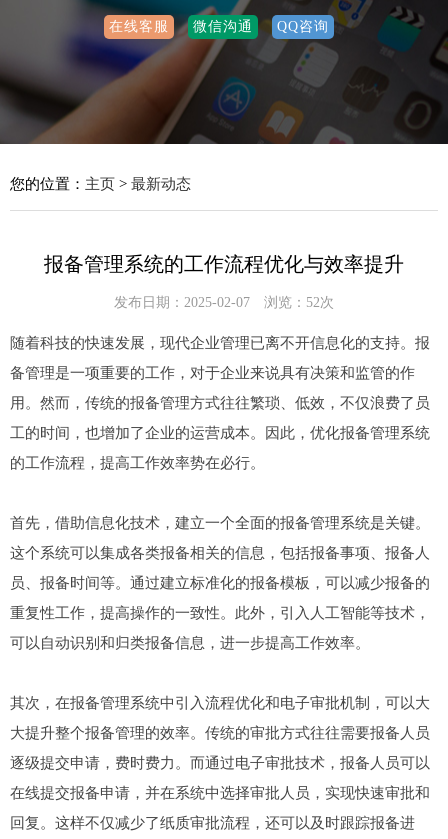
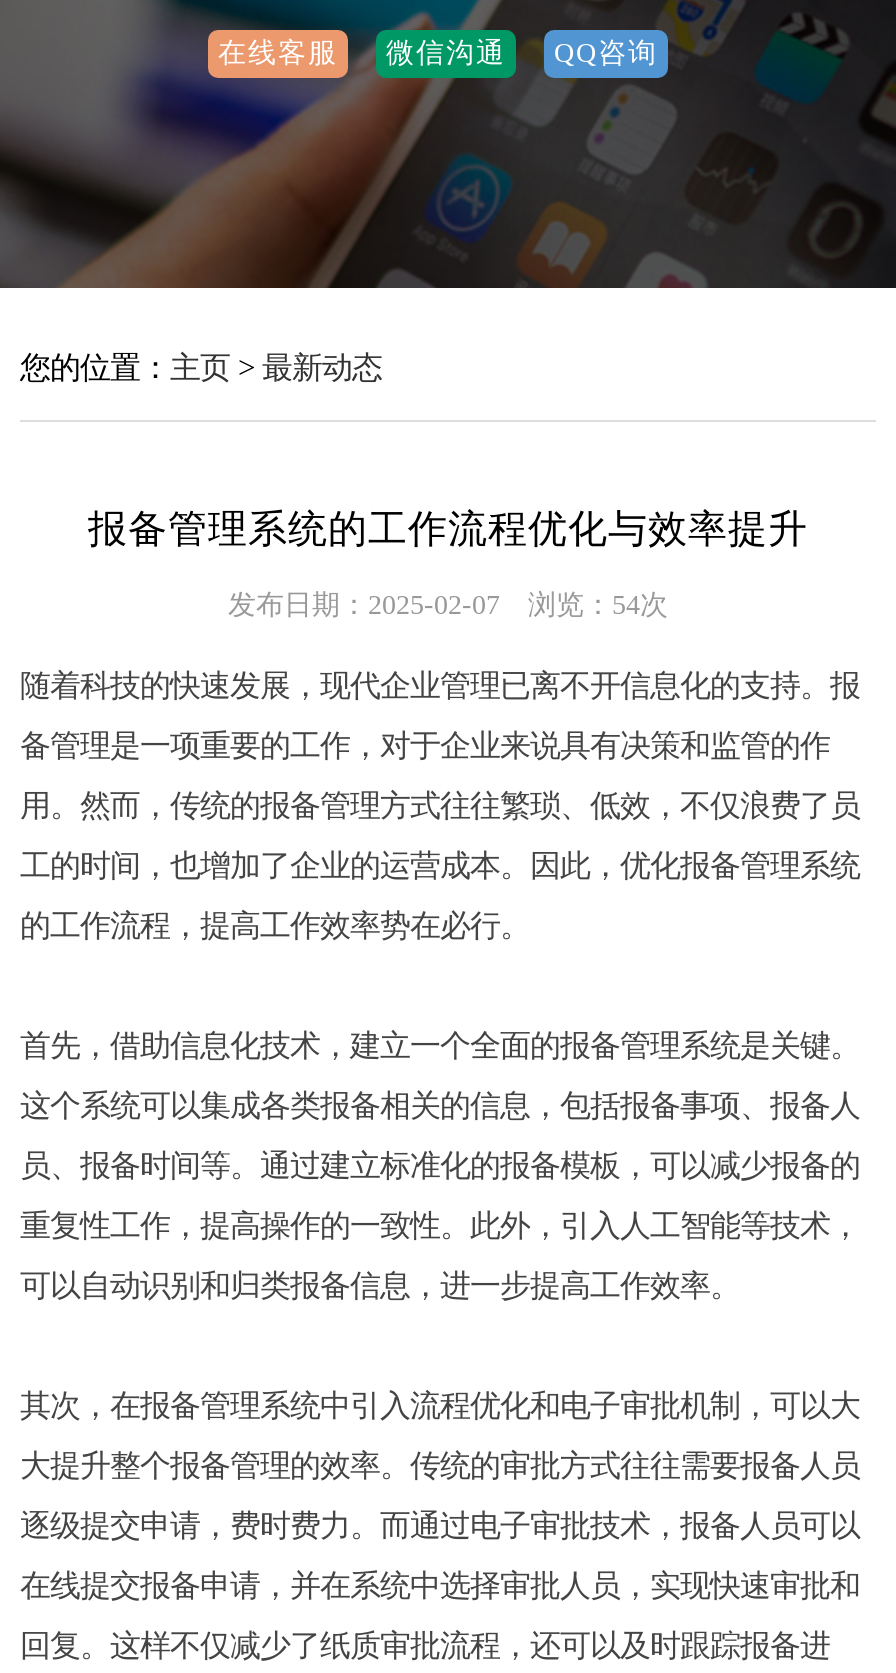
- 发布日期：2025-02-07 浏览：52次
+ 发布日期：2025-02-07 浏览：54次
